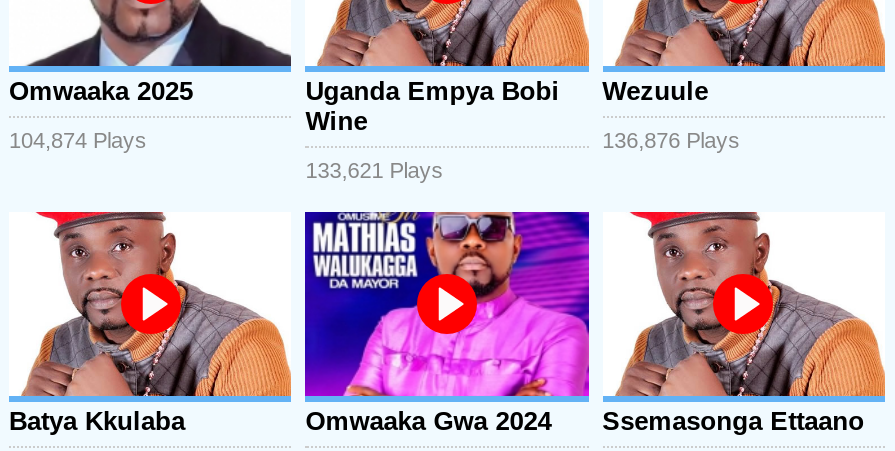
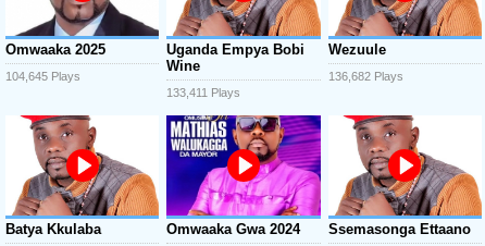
- 104,874 Plays
+ 104,645 Plays

- 136,876 Plays
+ 136,682 Plays

- 133,621 Plays
+ 133,411 Plays
